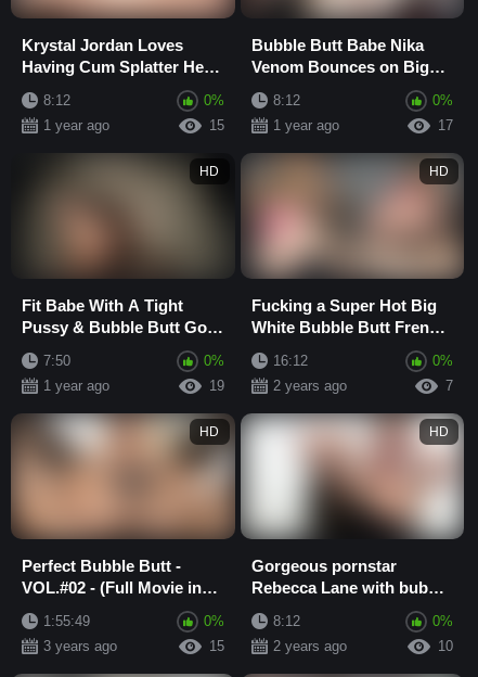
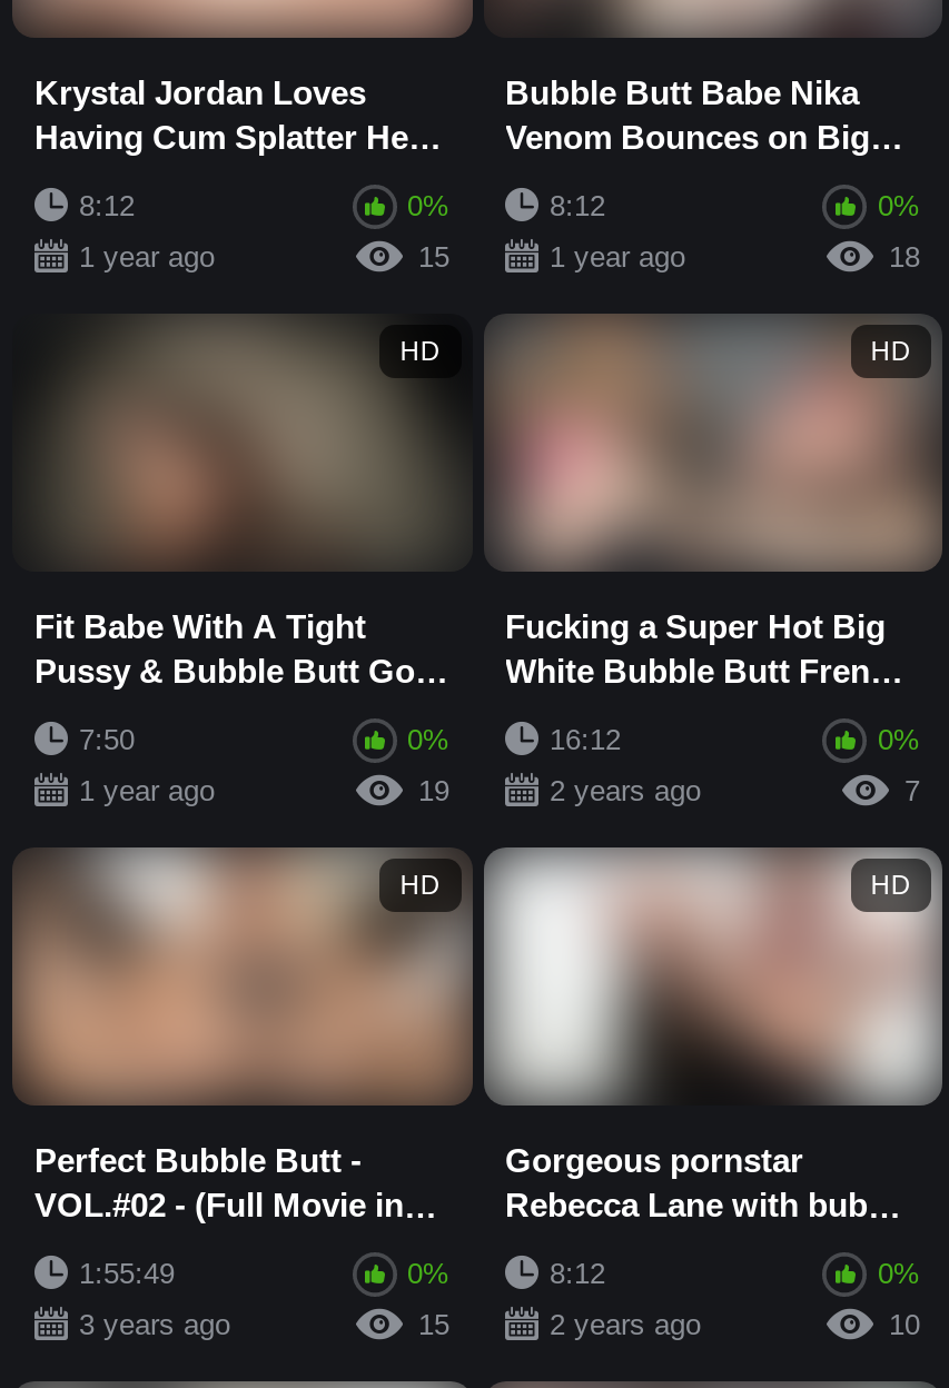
- 17
+ 18
